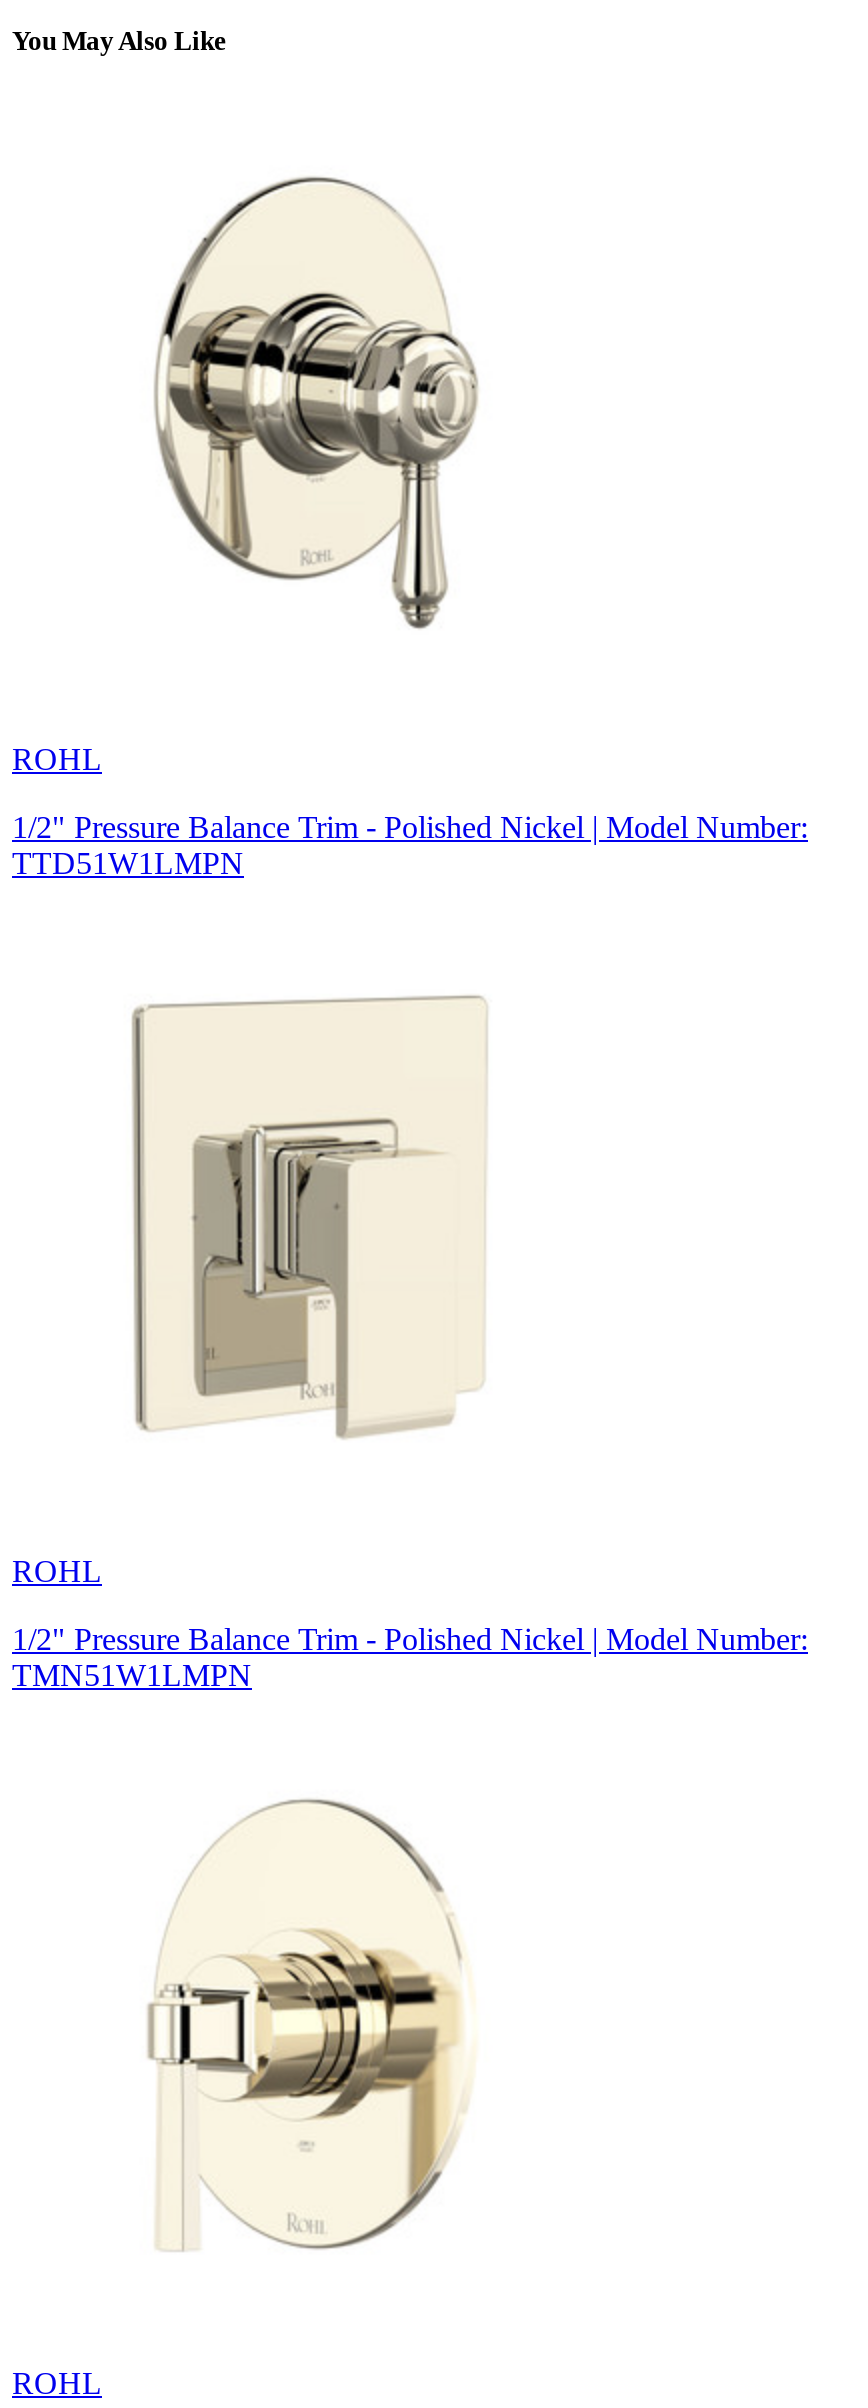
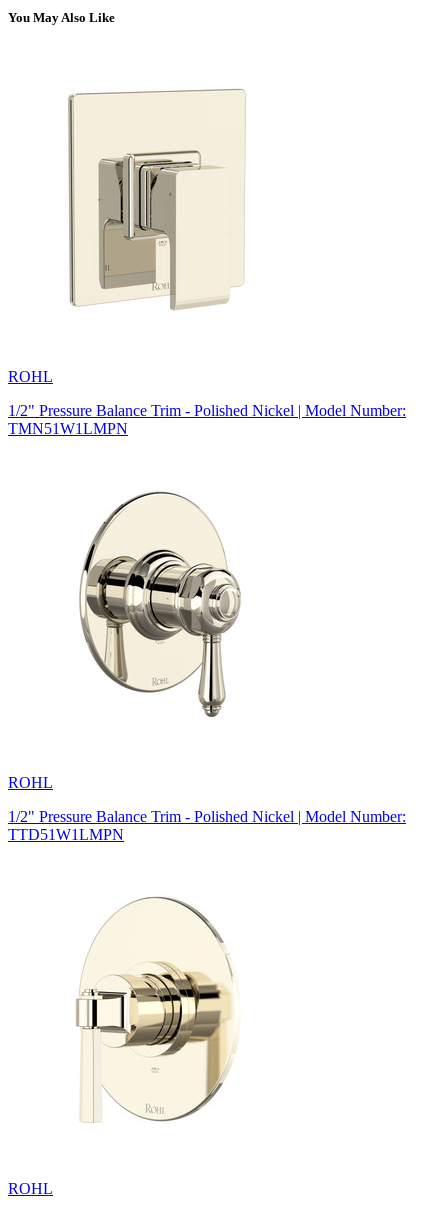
moved down: [image]

- TTD51W1LMPN
+ TMN51W1LMPN

moved up: [image]

- TMN51W1LMPN
+ TTD51W1LMPN
